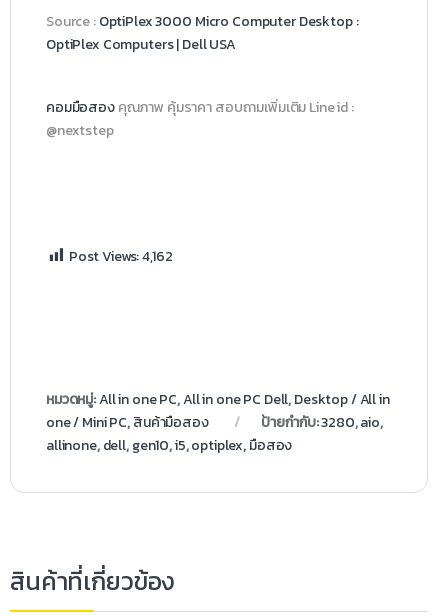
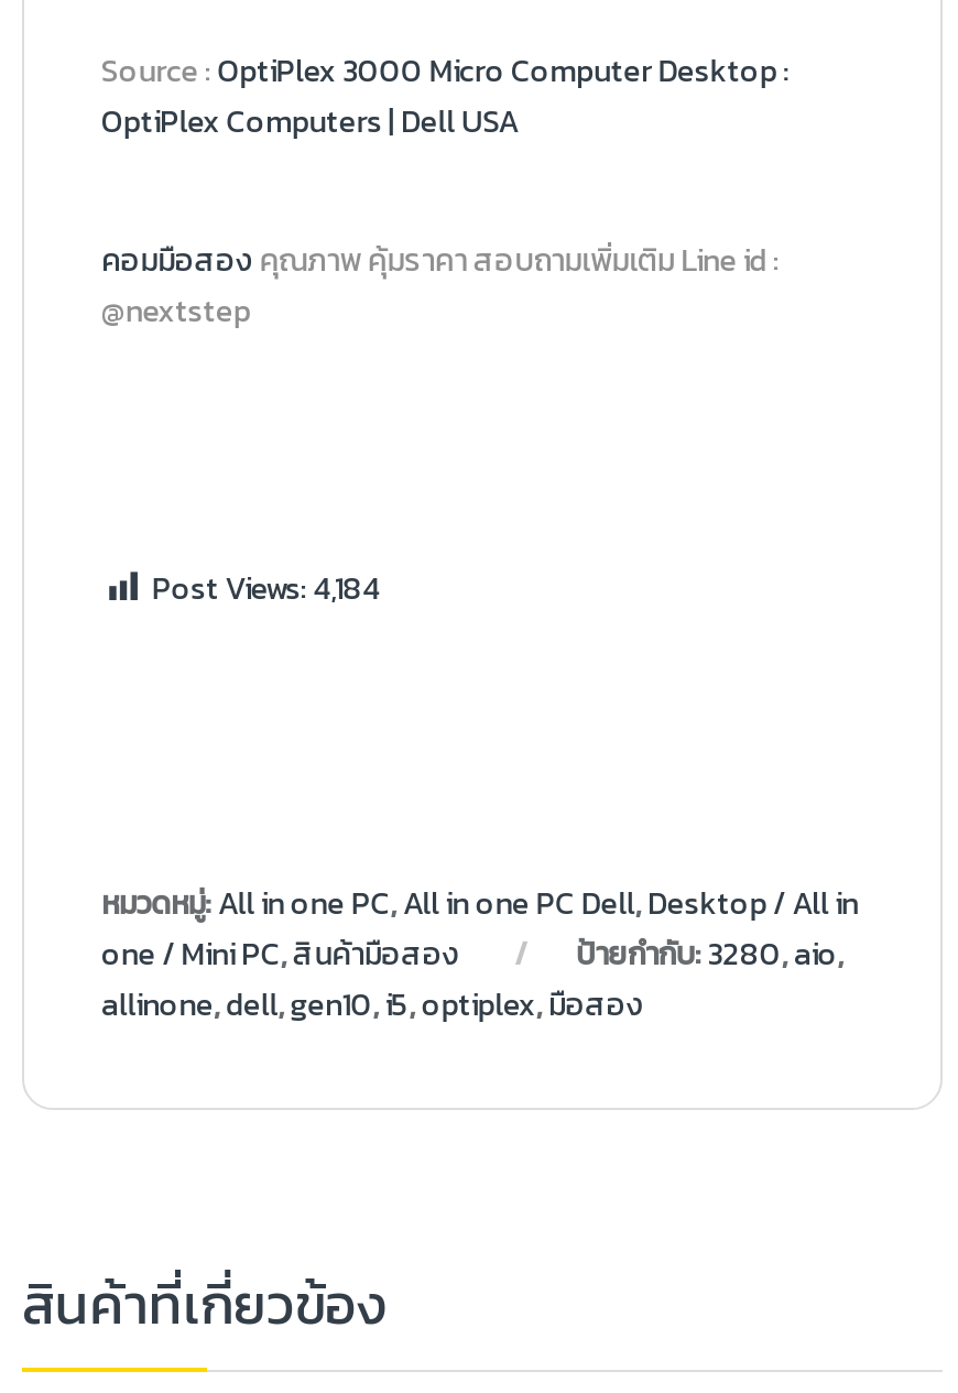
- Post Views: 4,162
+ Post Views: 4,184
